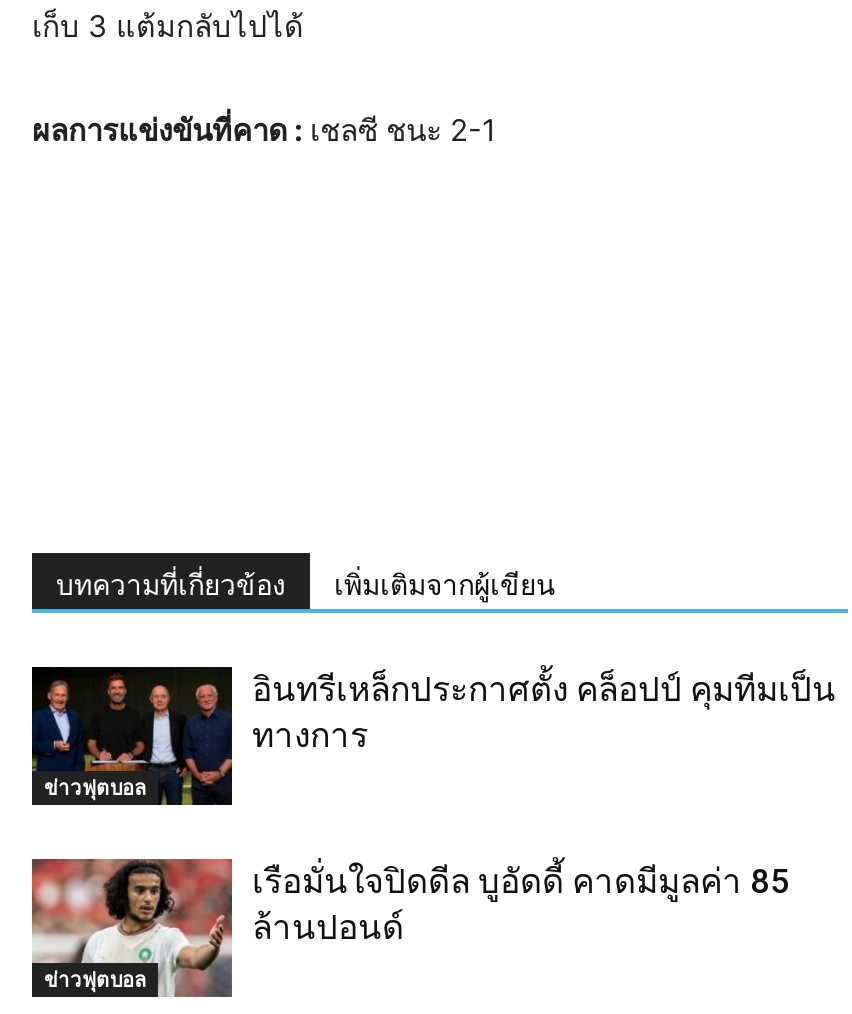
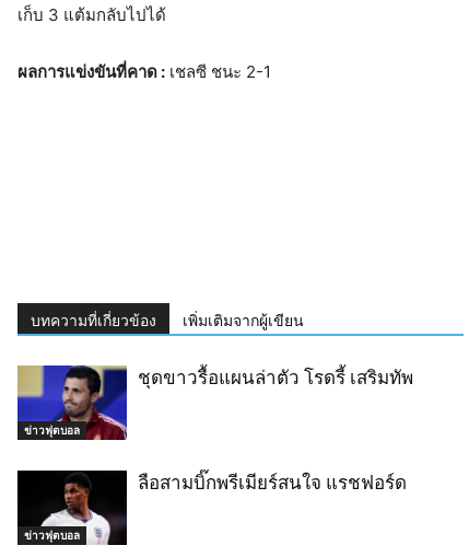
- [image]
- อินทรีเหล็กประกาศตั้ง คล็อปป์ คุมทีมเป็น
- ทางการ
+ [image]
+ ชุดขาวรื้อแผนล่าตัว โรดรี้ เสริมทัพ

- [image]
- เรือมั่นใจปิดดีล บูอัดดี้ คาดมีมูลค่า 85
- ล้านปอนด์
+ [image]
+ ลือสามบิ๊กพรีเมียร์สนใจ แรชฟอร์ด
